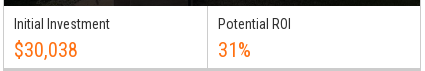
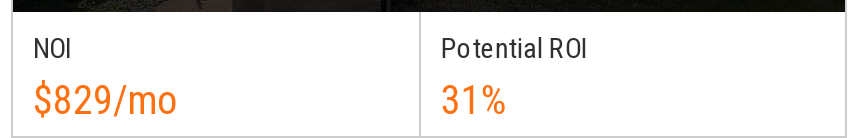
- Initial Investment
- $30,038
+ NOI
+ $829/mo
